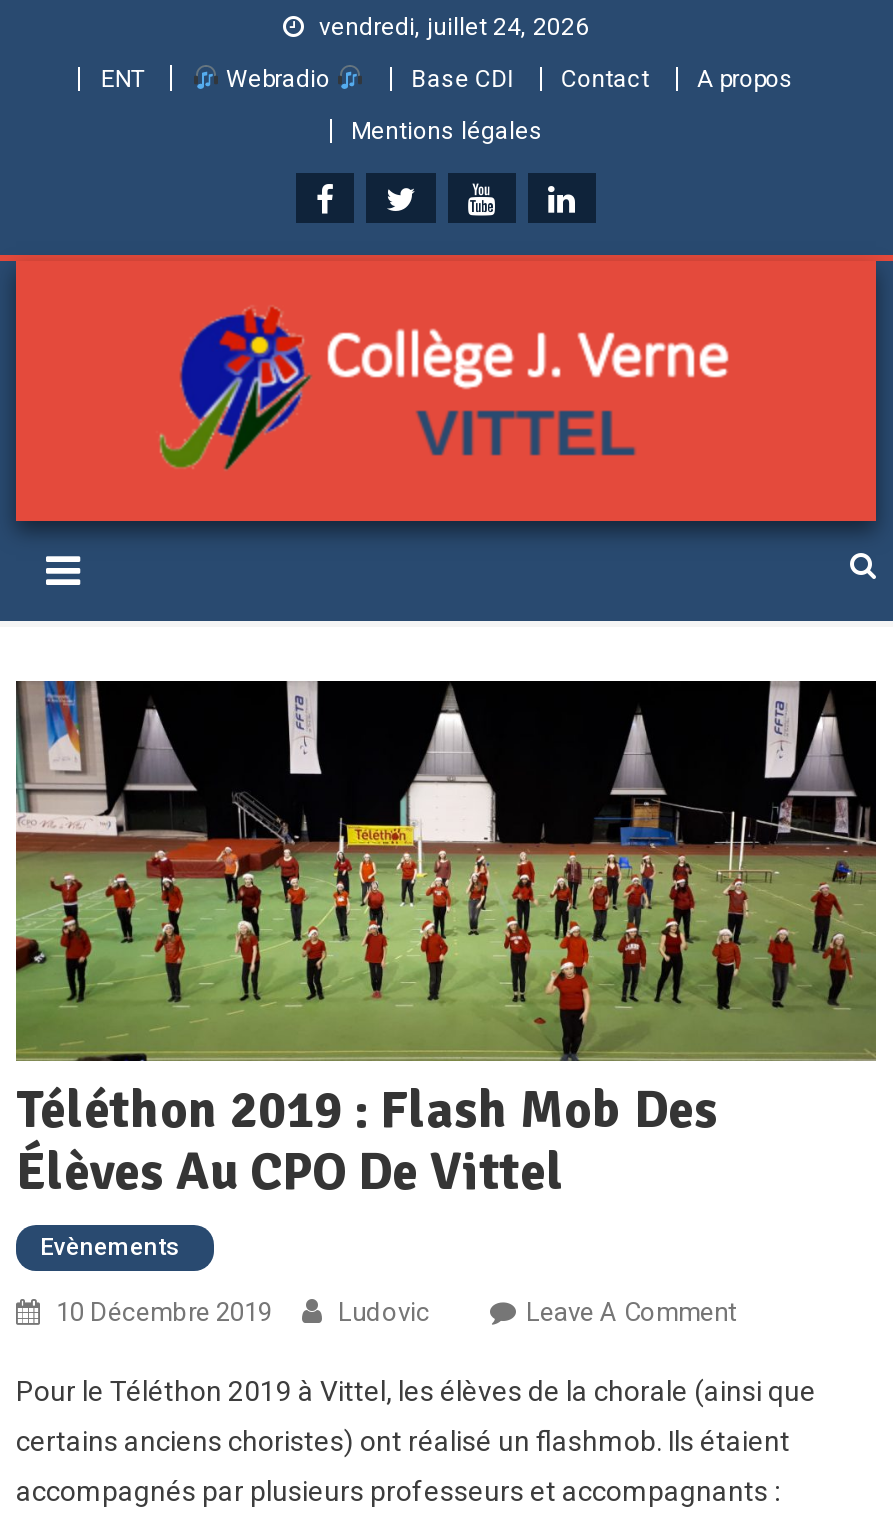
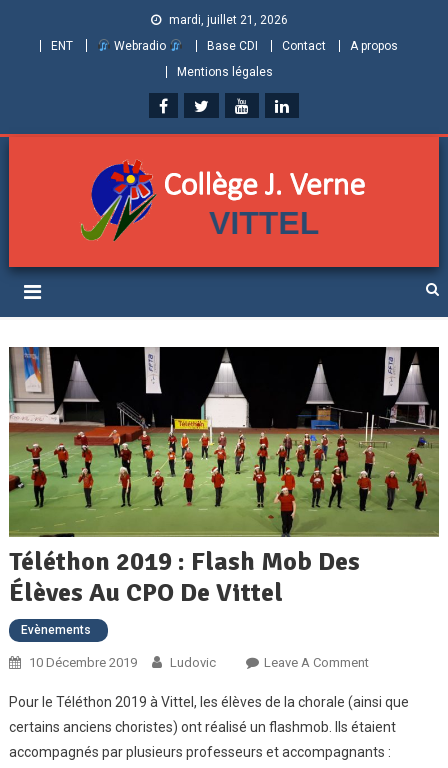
- vendredi, juillet 24, 2026
+ mardi, juillet 21, 2026
